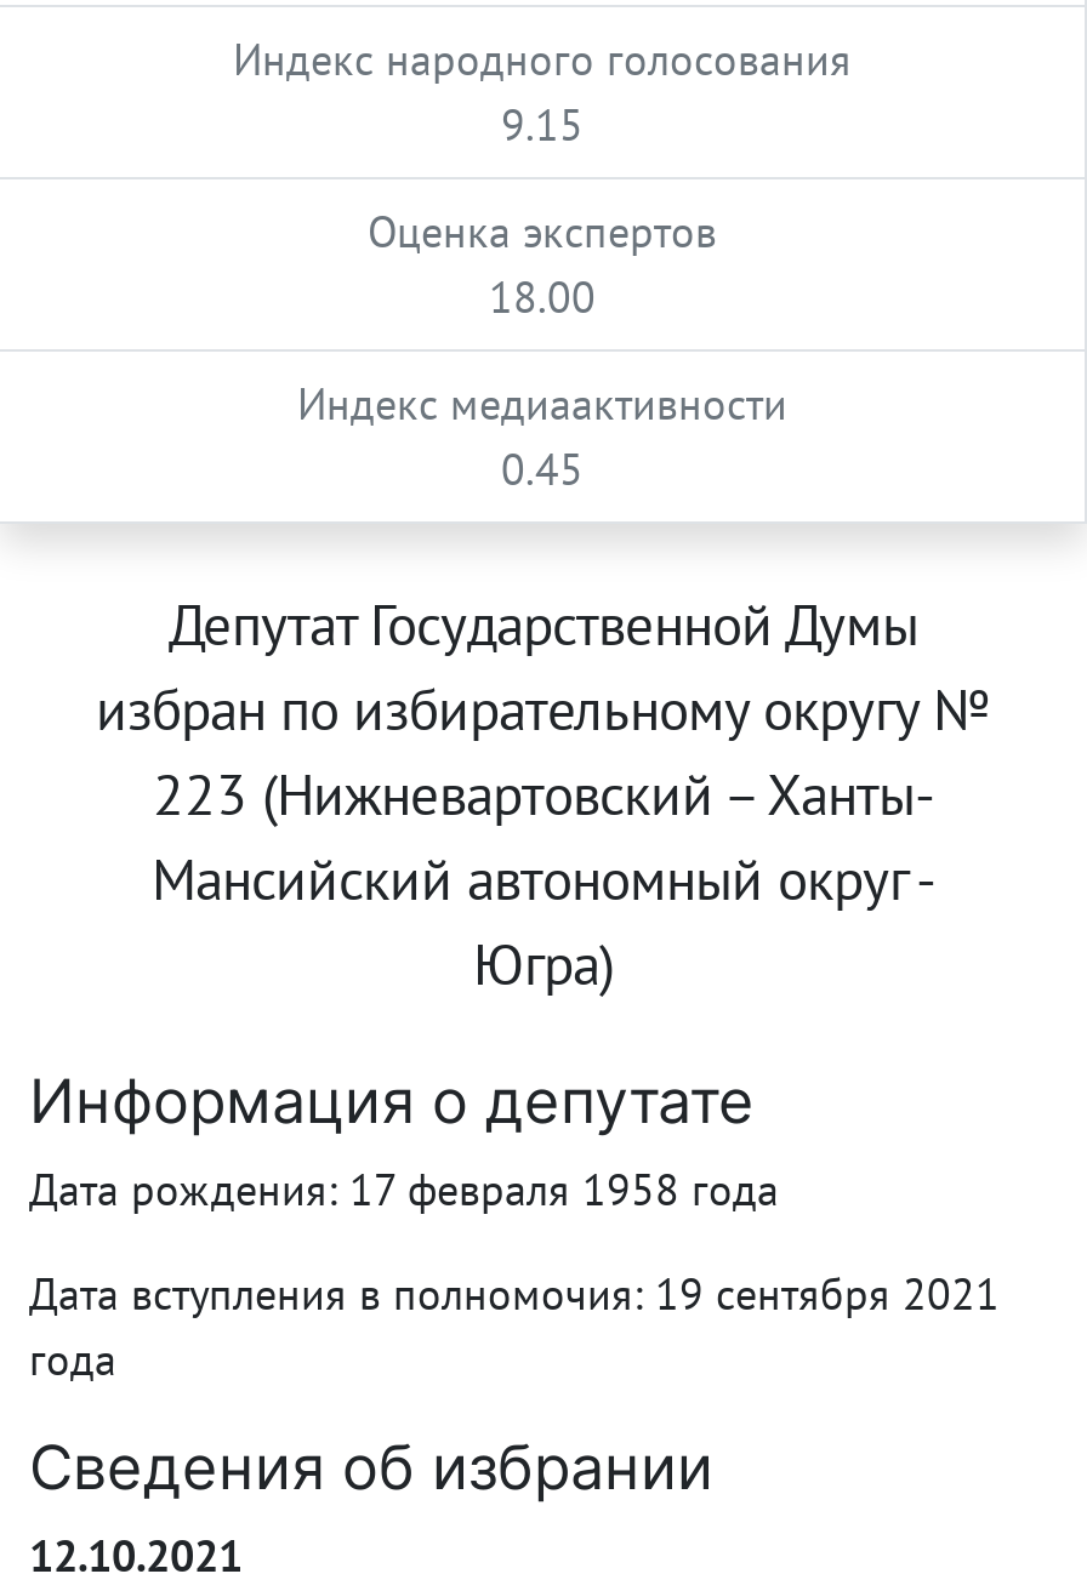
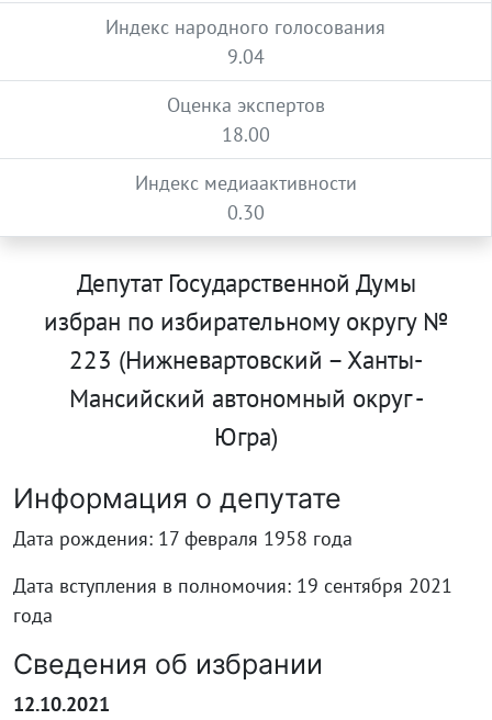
- 9.15
+ 9.04

- 0.45
+ 0.30
